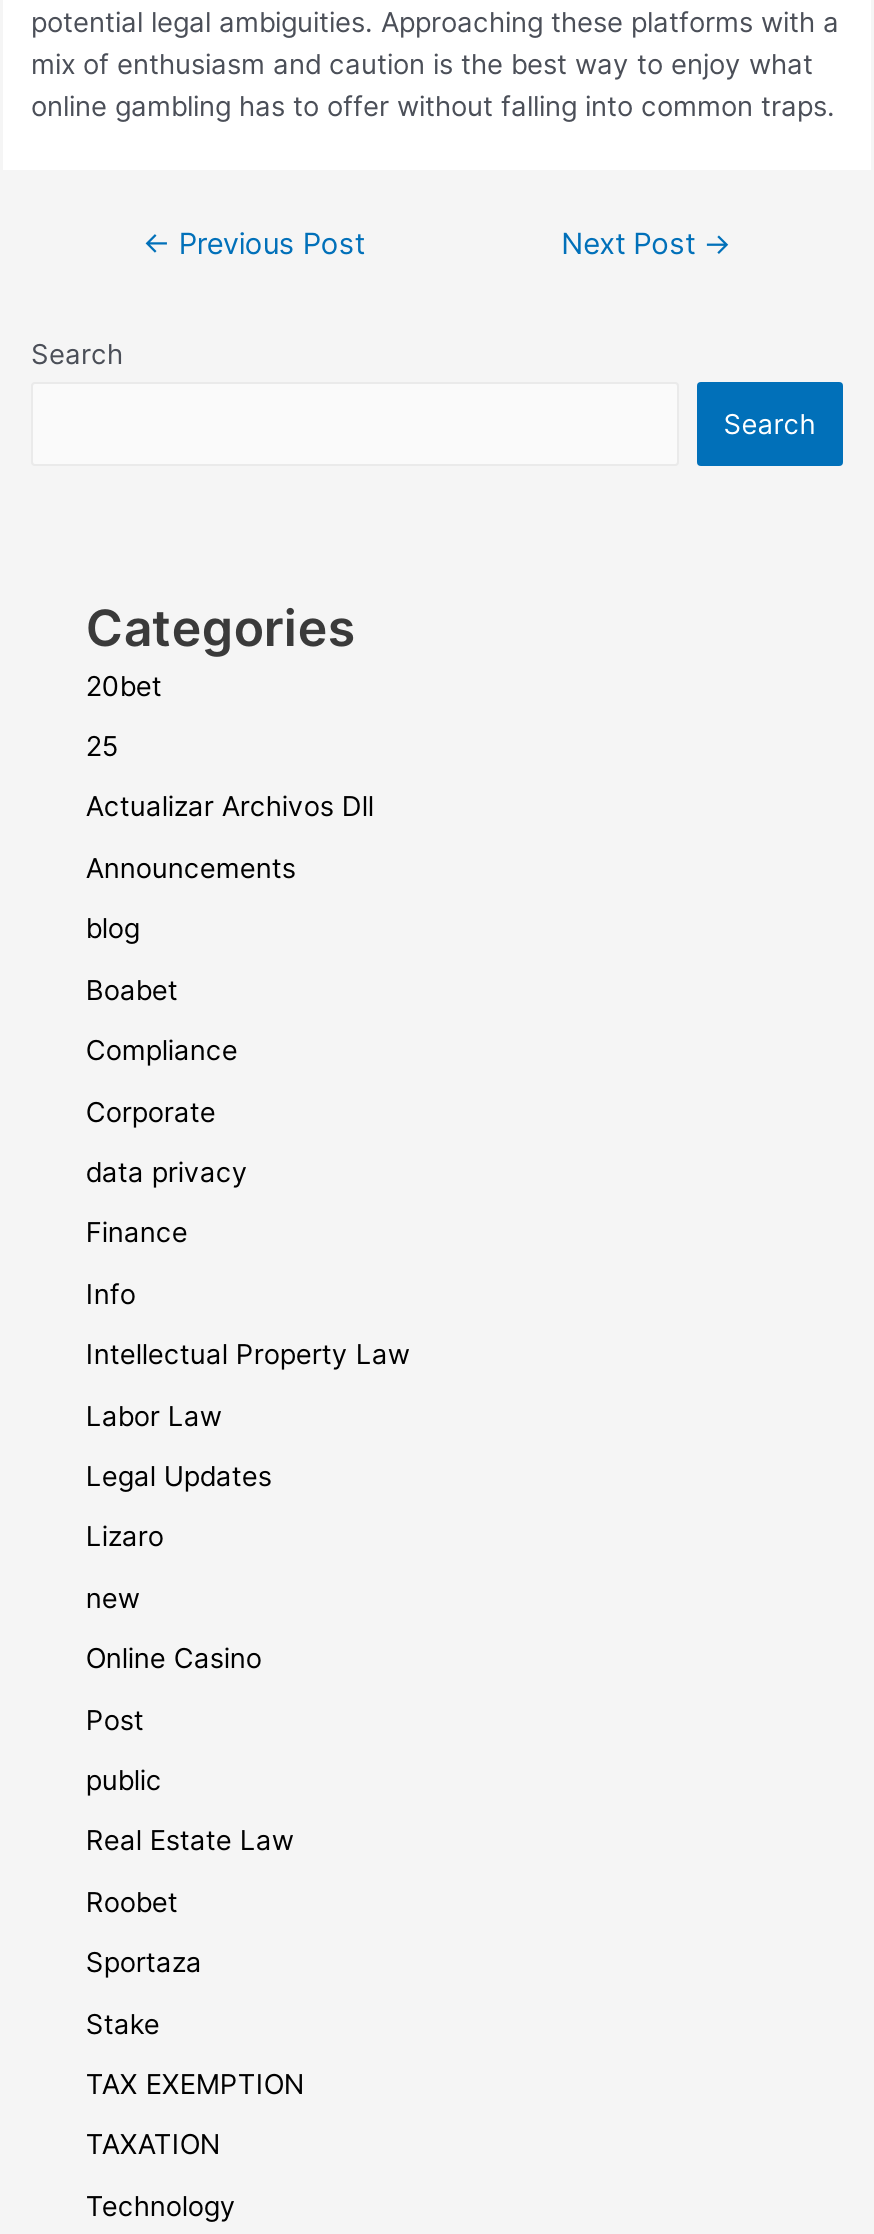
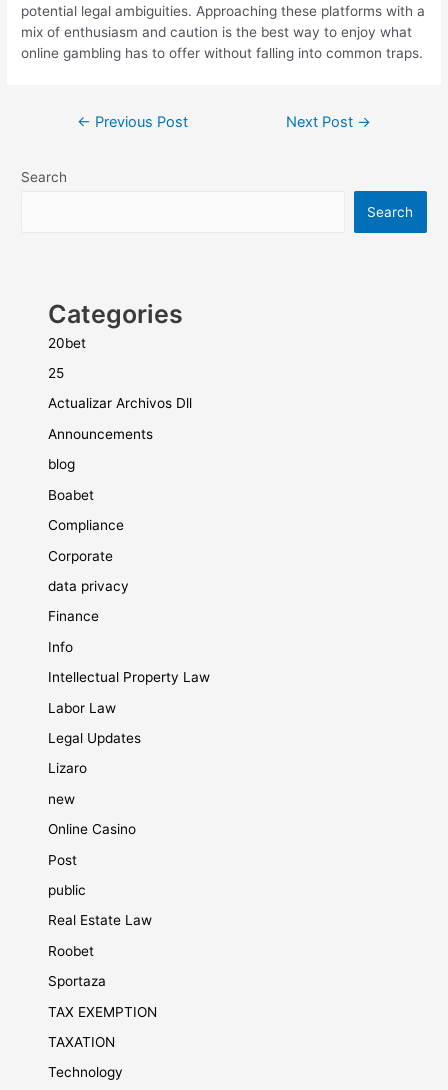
- Stake
